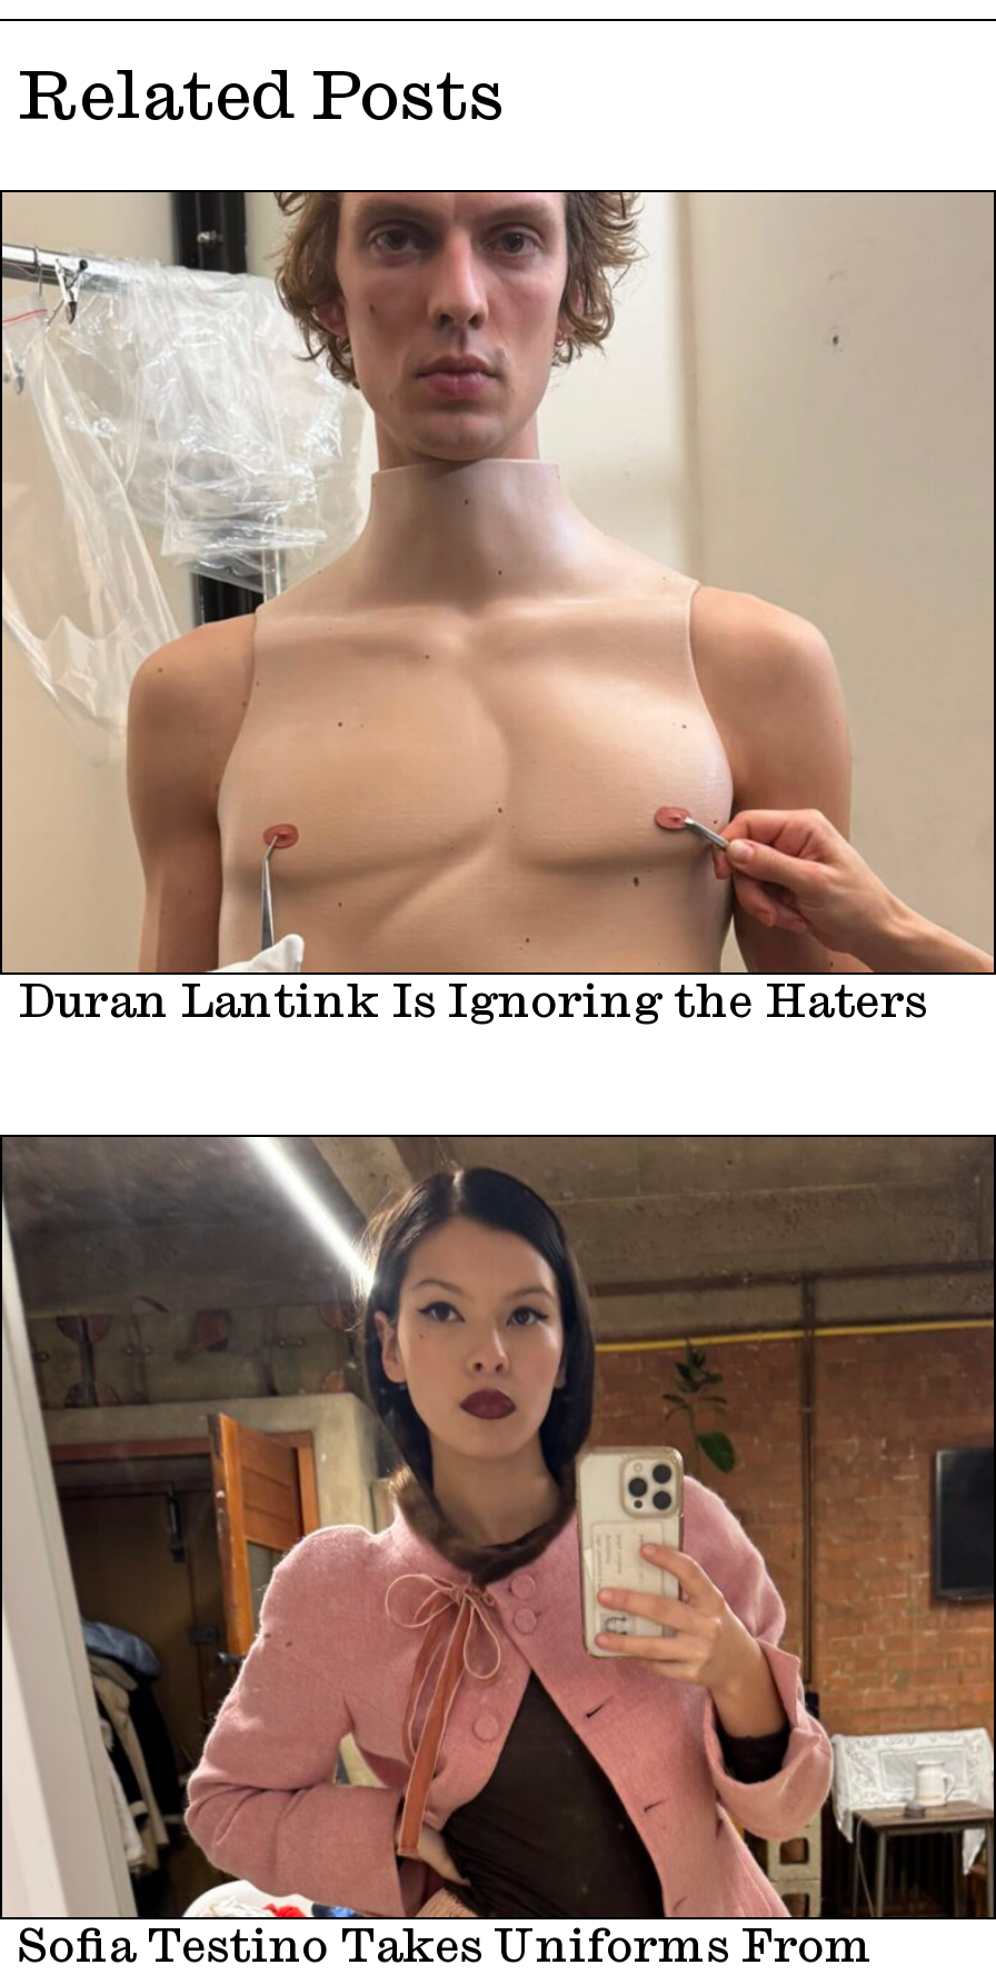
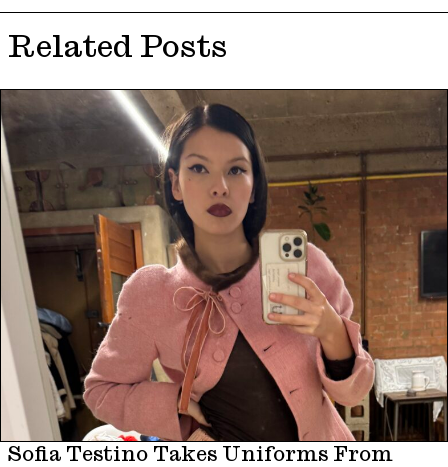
- [image]
- Duran Lantink Is Ignoring the Haters
